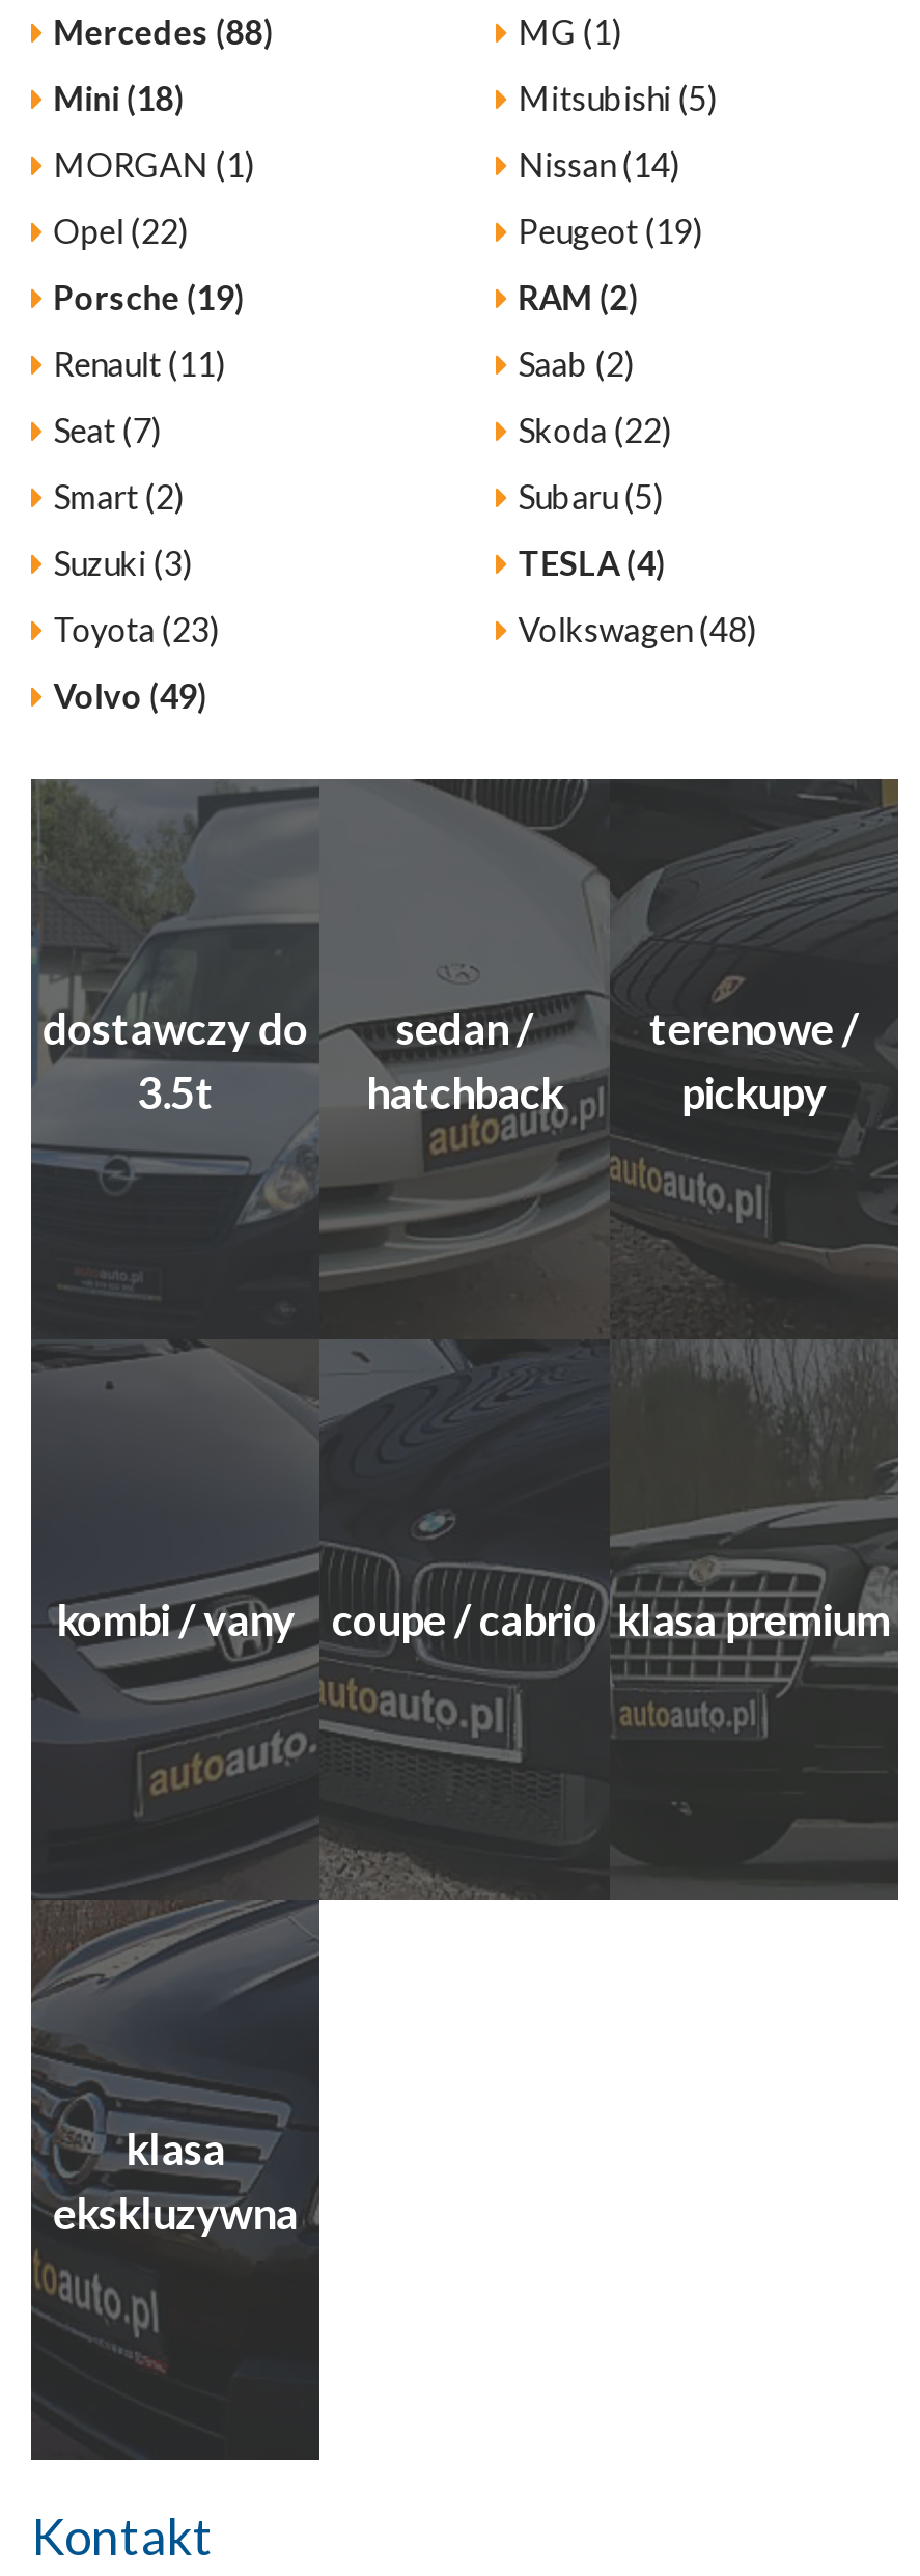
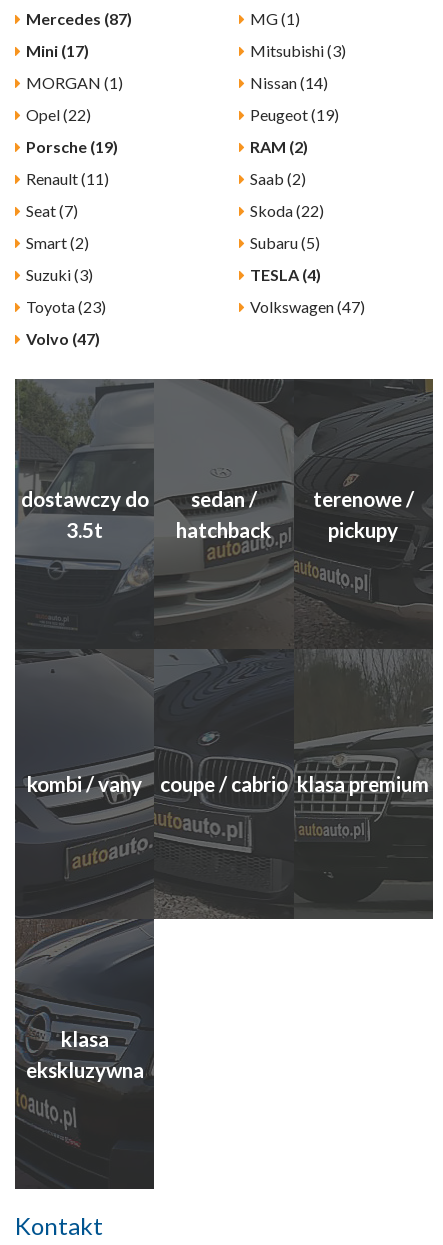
- Mercedes (88)
+ Mercedes (87)

- Mini (18)
+ Mini (17)

- Mitsubishi (5)
+ Mitsubishi (3)

- Volkswagen (48)
+ Volkswagen (47)

- Volvo (49)
+ Volvo (47)
